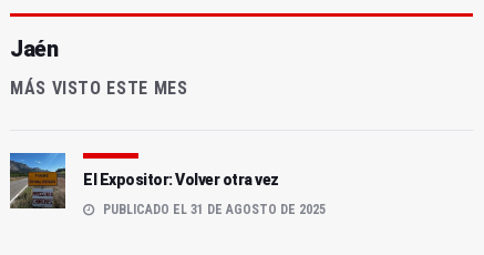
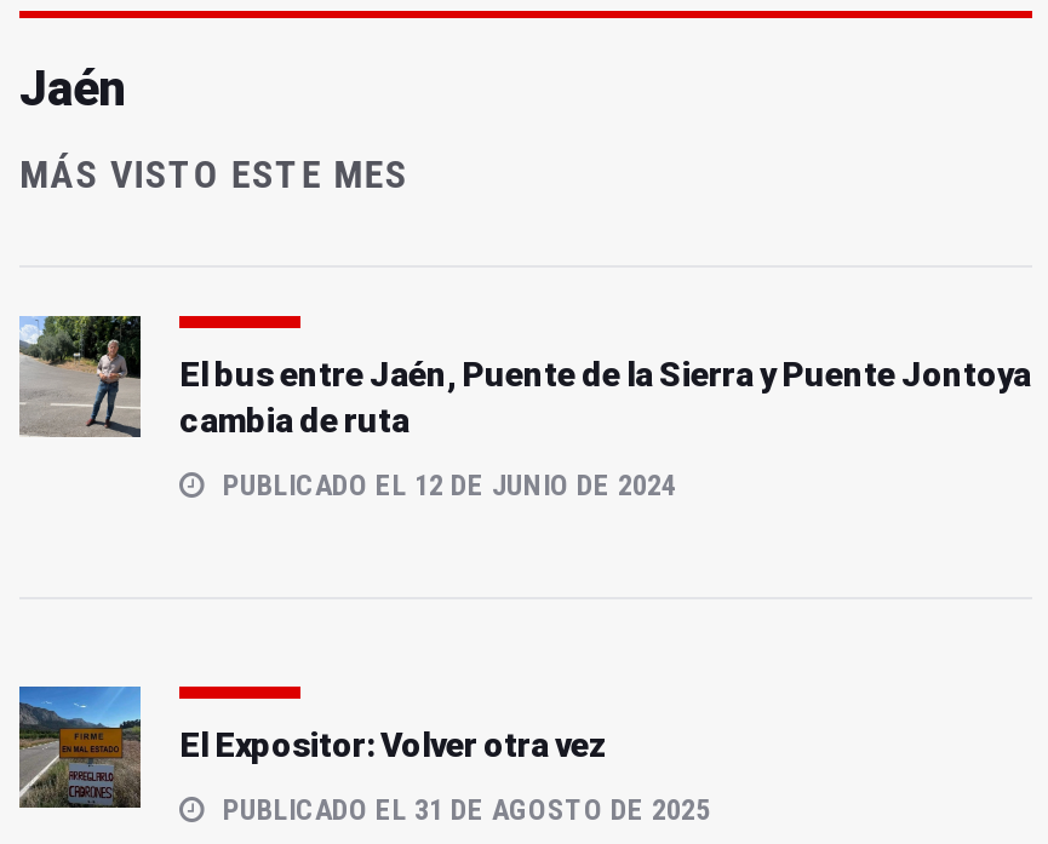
+ [image]
+ El bus entre Jaén, Puente de la Sierra y Puente Jontoya
+ cambia de ruta
+ PUBLICADO EL 12 DE JUNIO DE 2024
